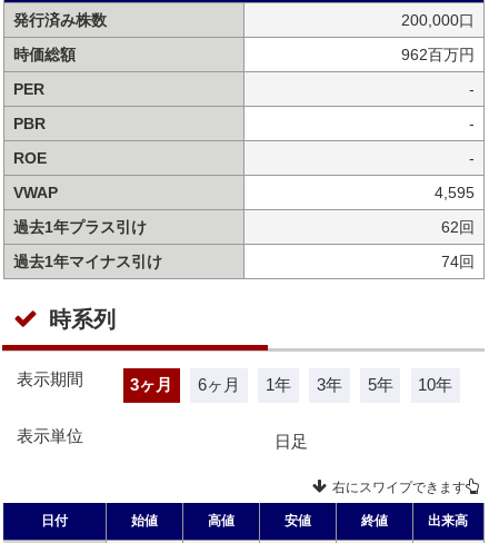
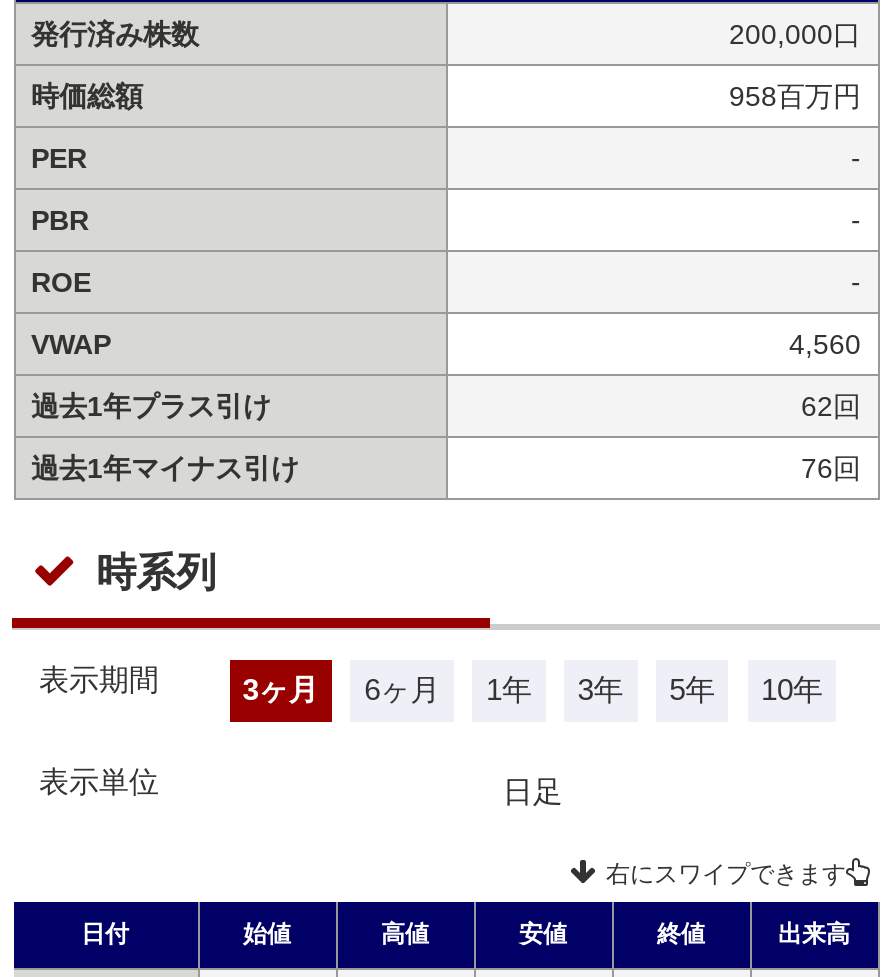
- 962百万円
+ 958百万円

- 4,595
+ 4,560

- 74回
+ 76回
